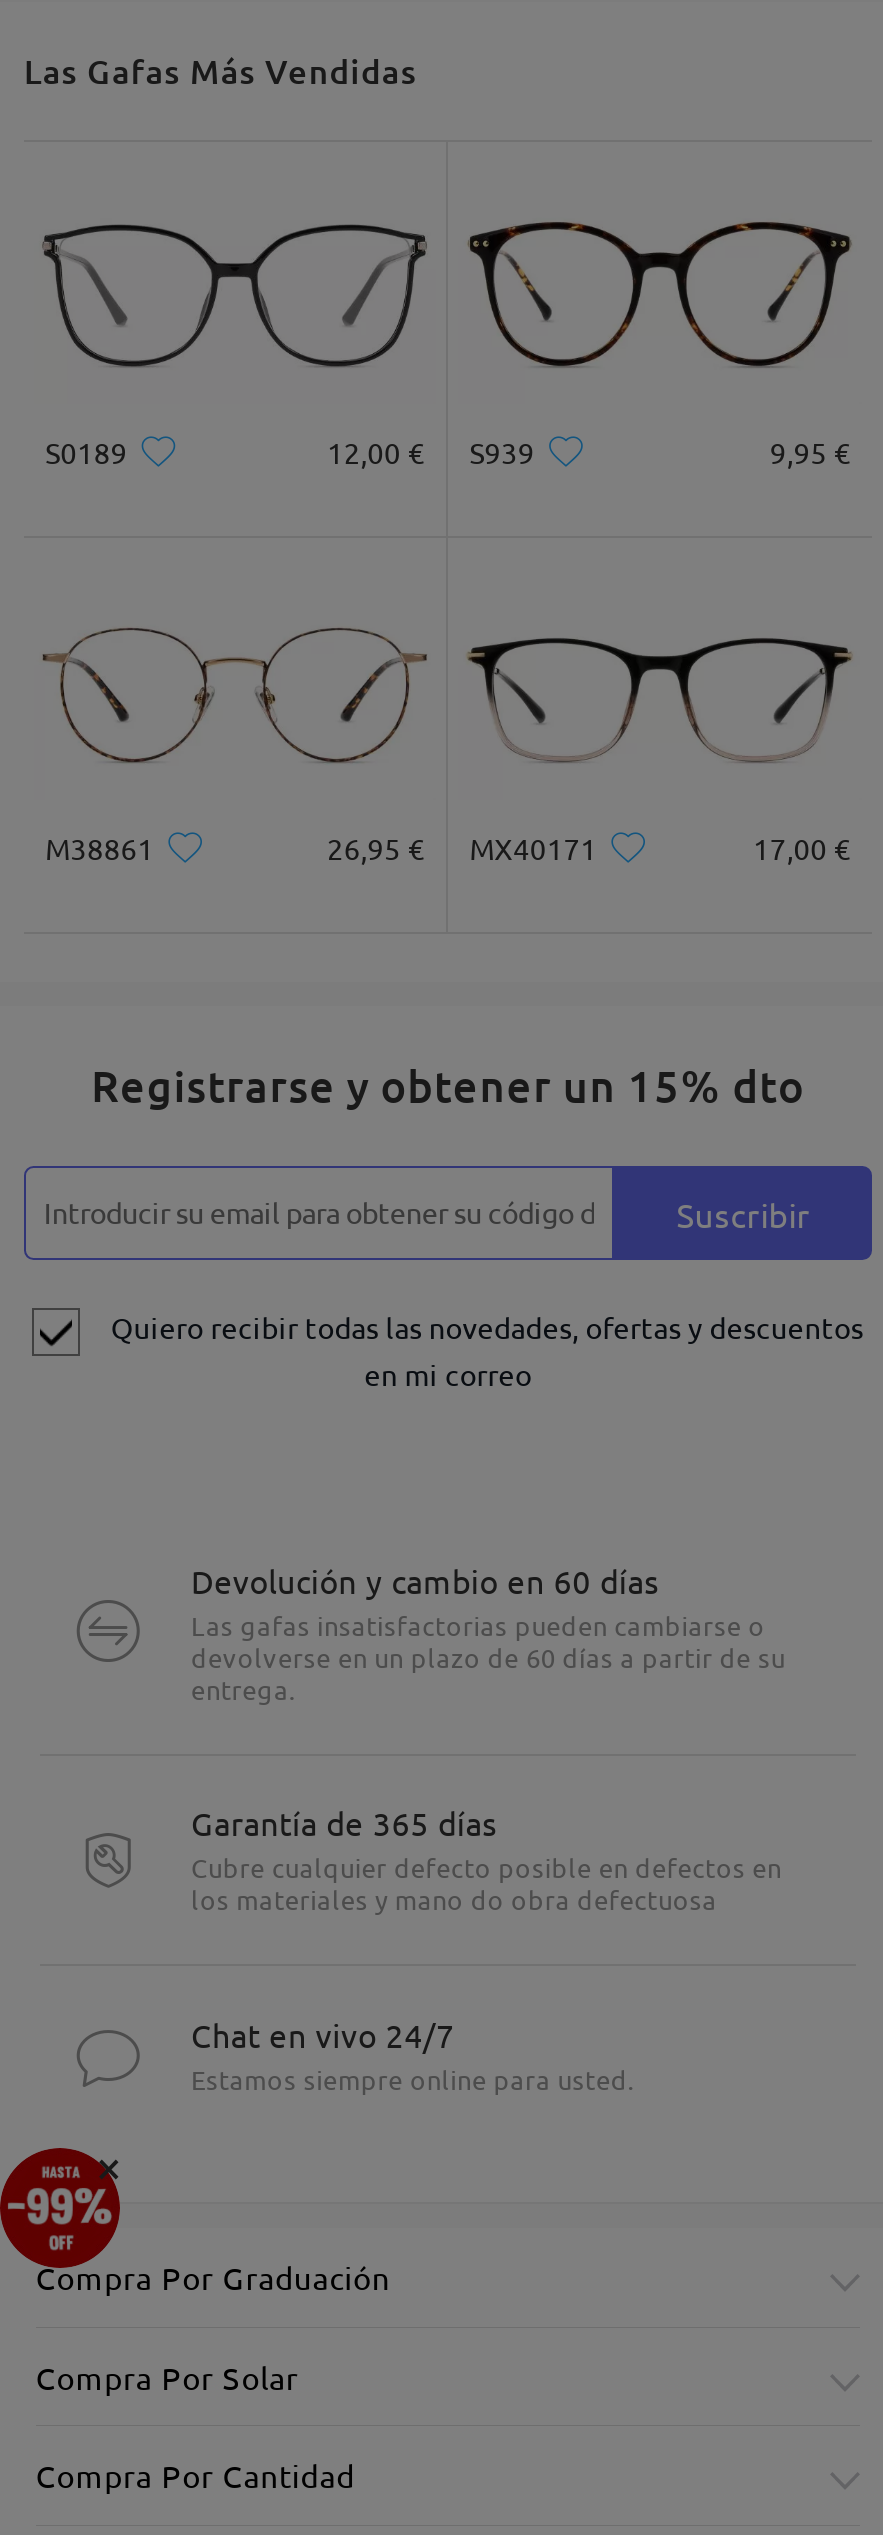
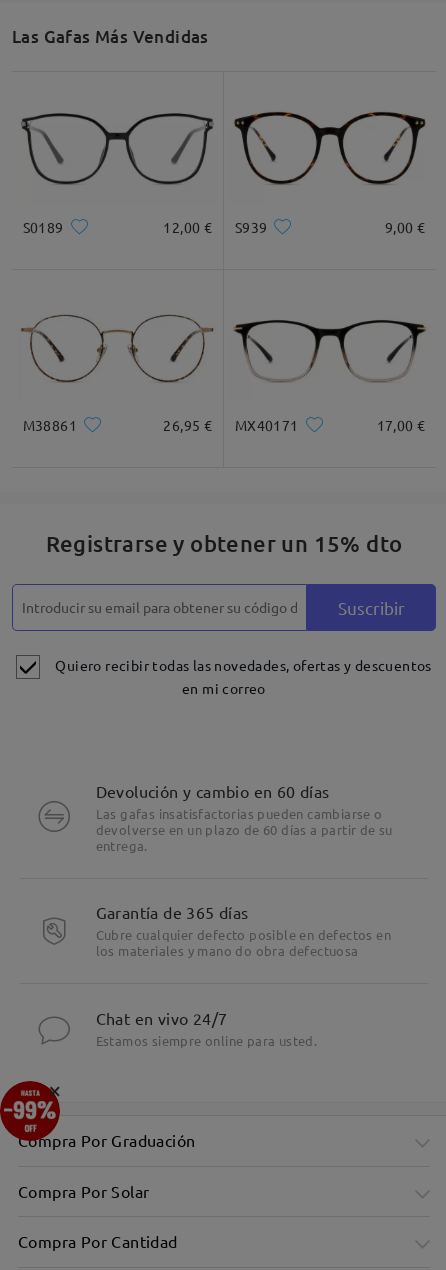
- 9,95 €
+ 9,00 €
